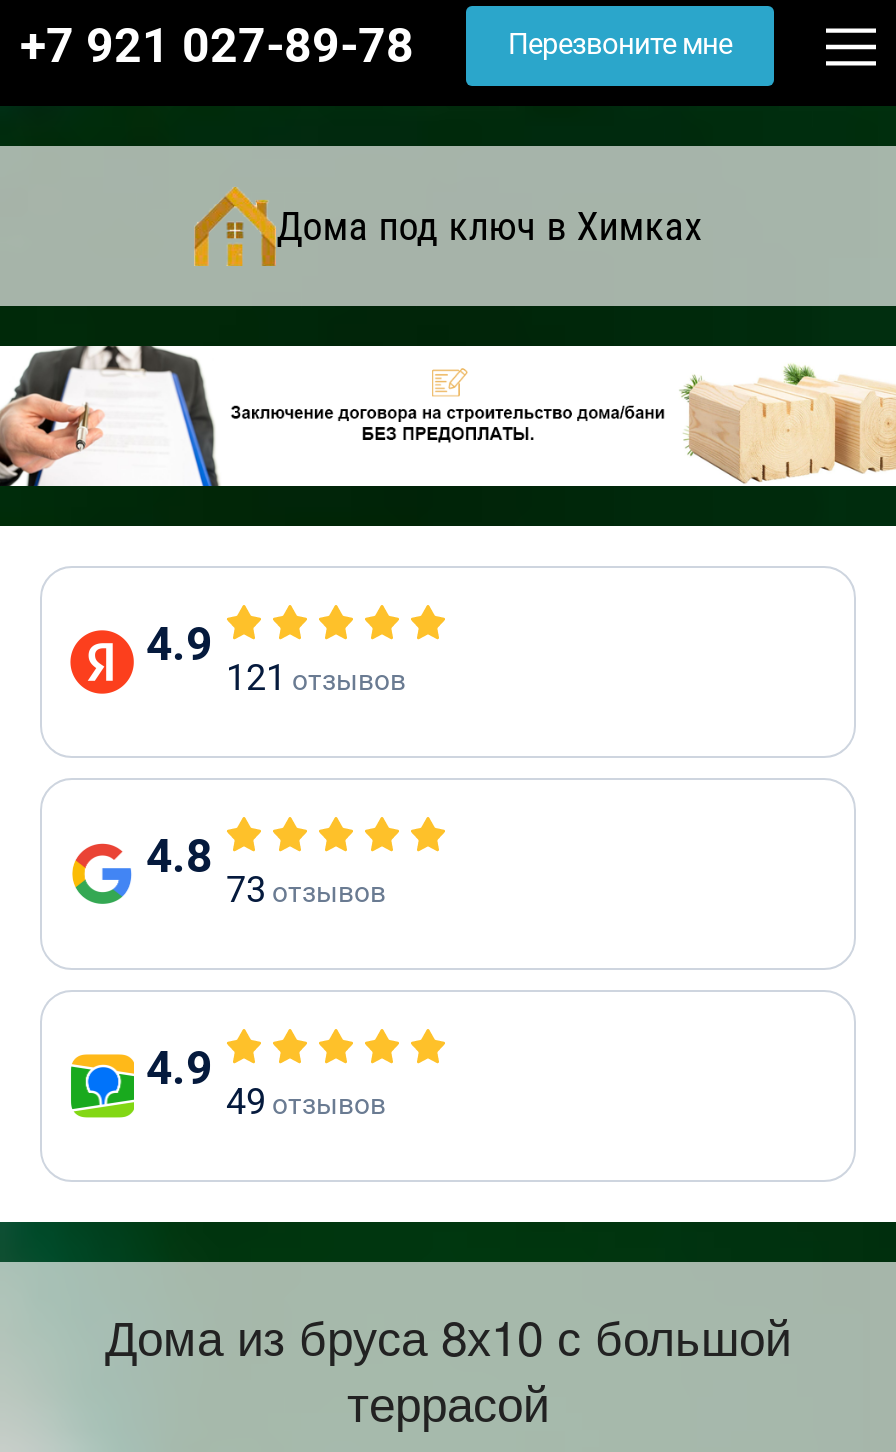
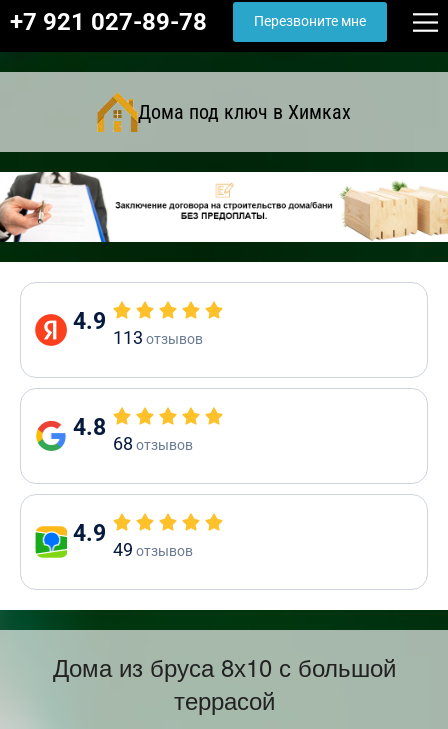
- 121 отзывов
+ 113 отзывов

- 73 отзывов
+ 68 отзывов
